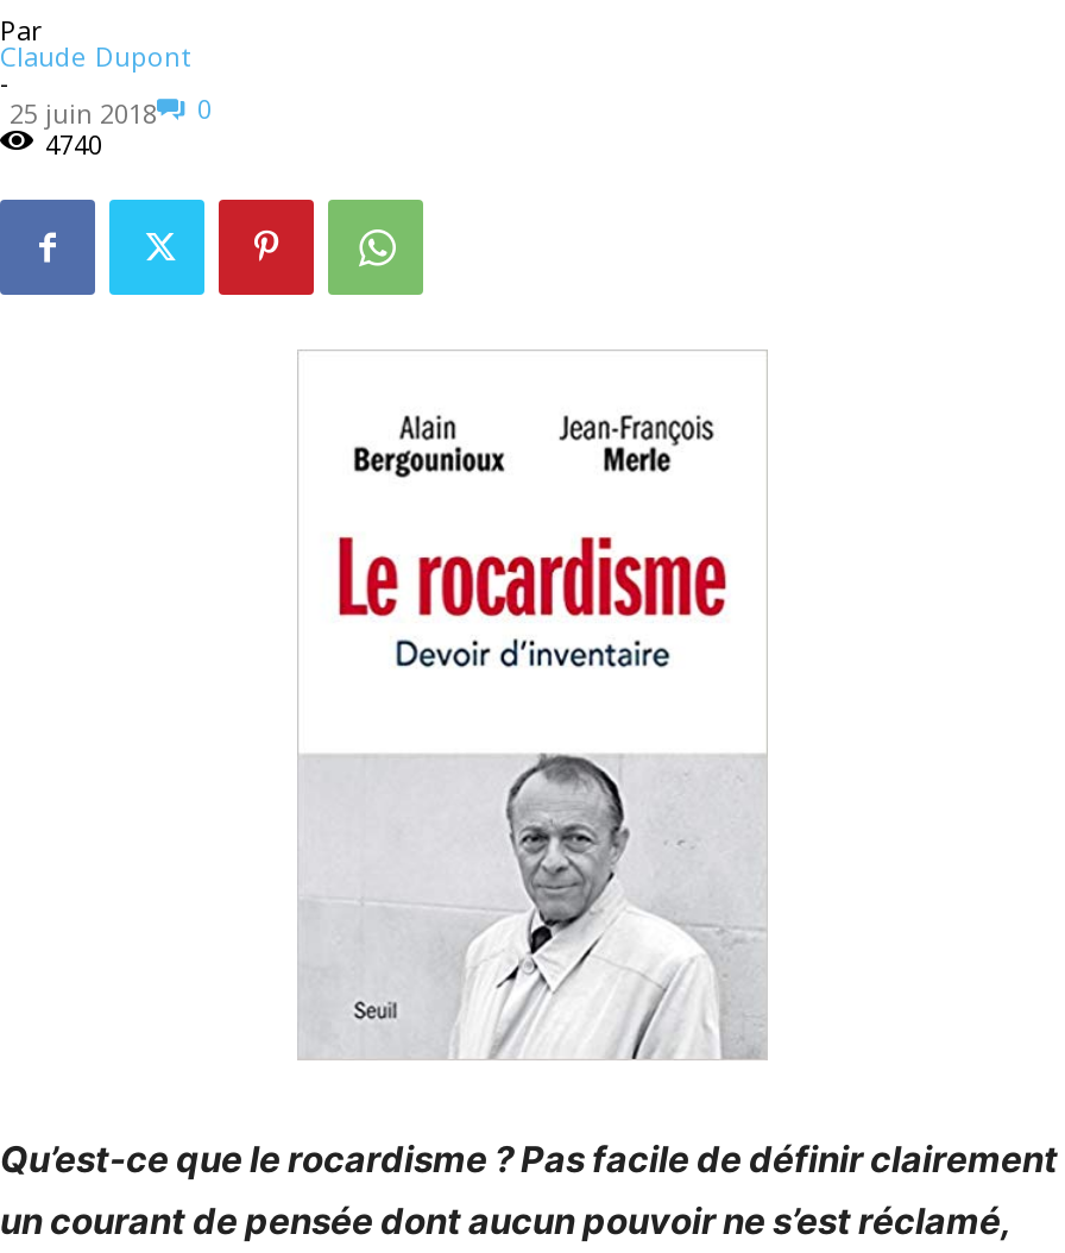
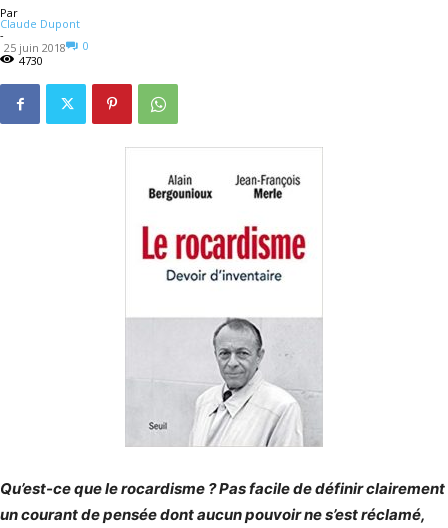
- 4740
+ 4730
